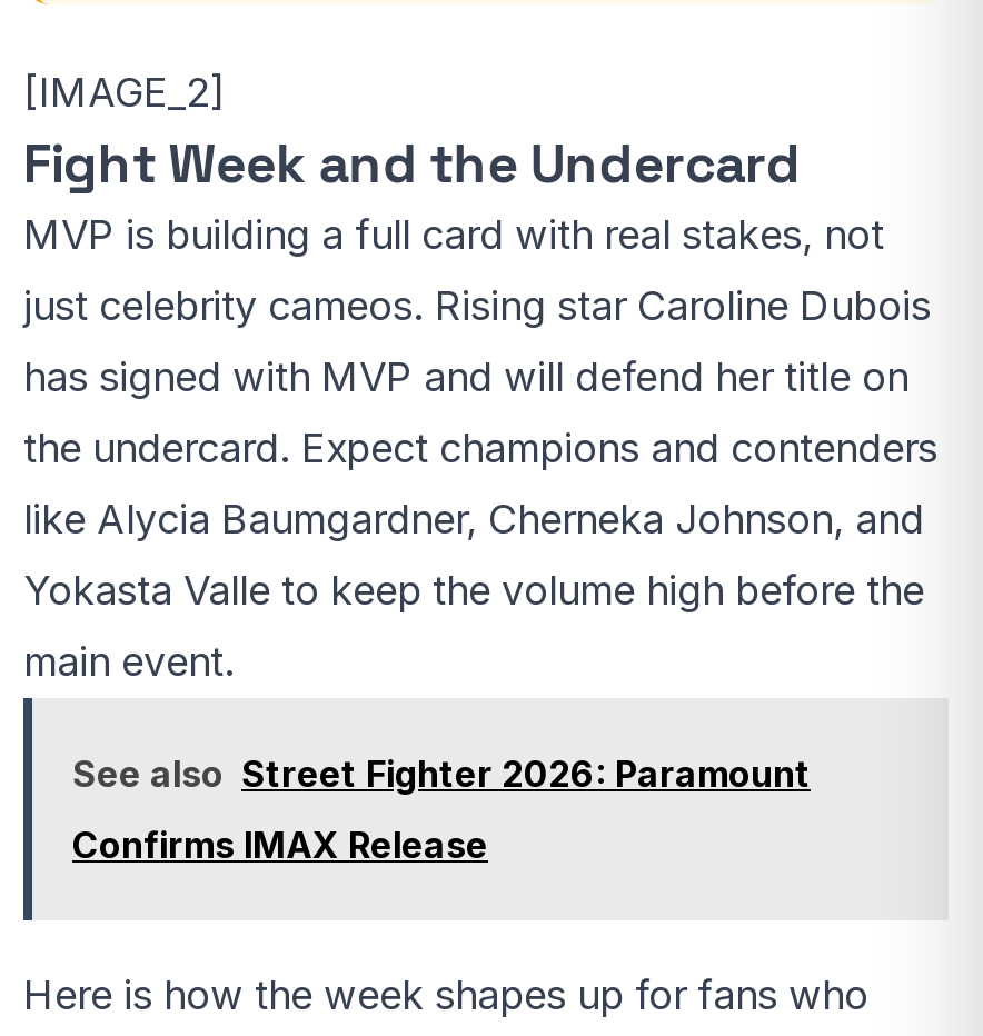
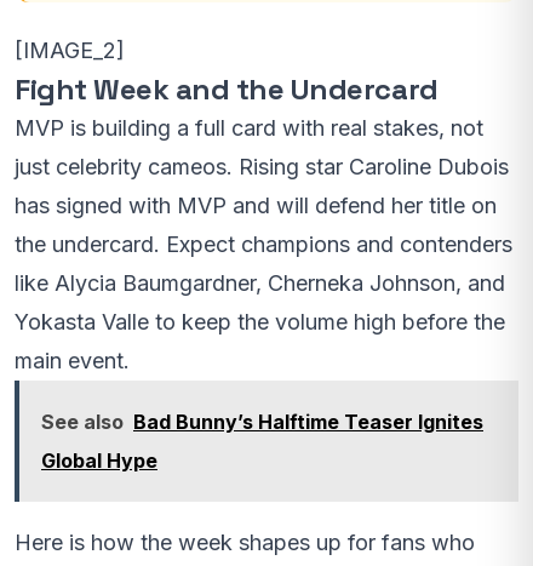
- See also Street Fighter 2026: Paramount
+ See also Bad Bunny’s Halftime Teaser Ignites

- Confirms IMAX Release
+ Global Hype
